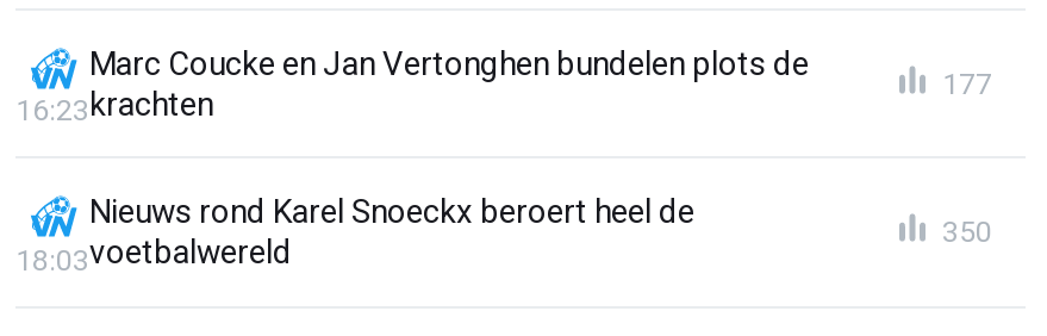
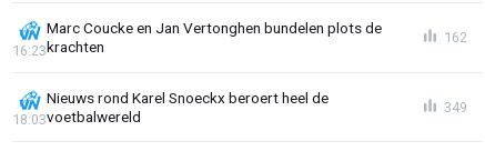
- 177
+ 162

- 350
+ 349
